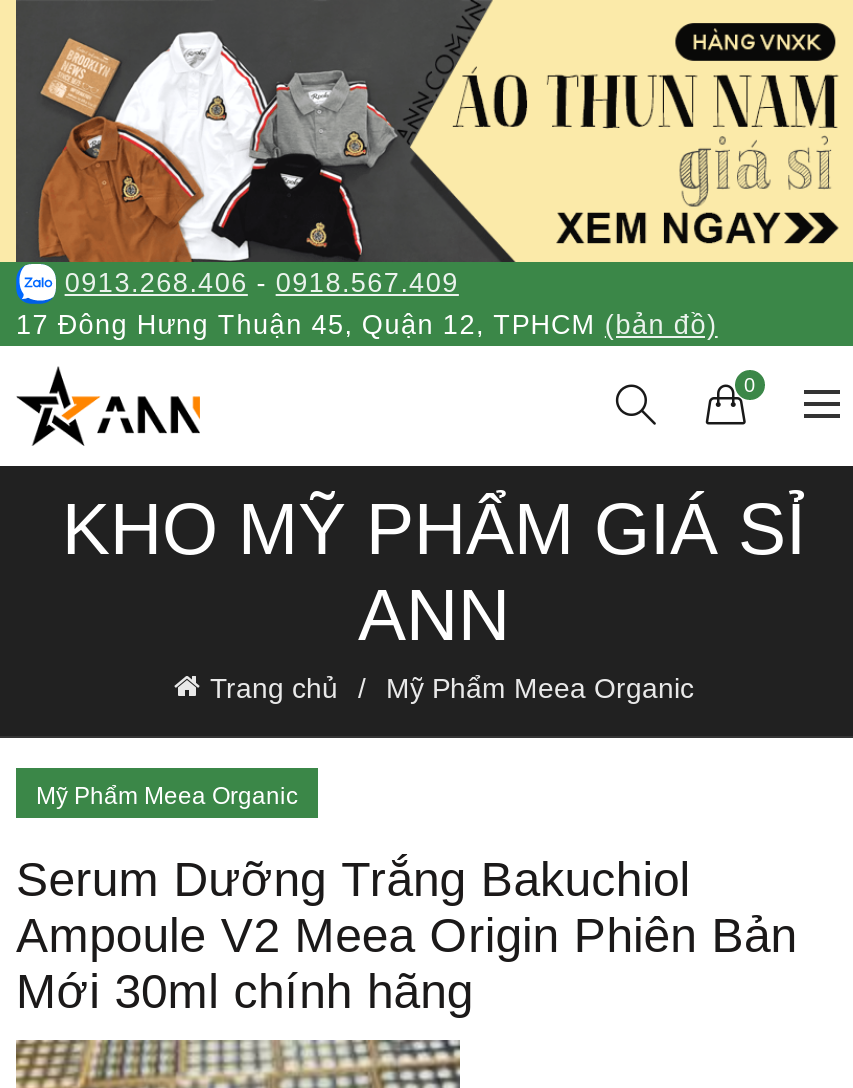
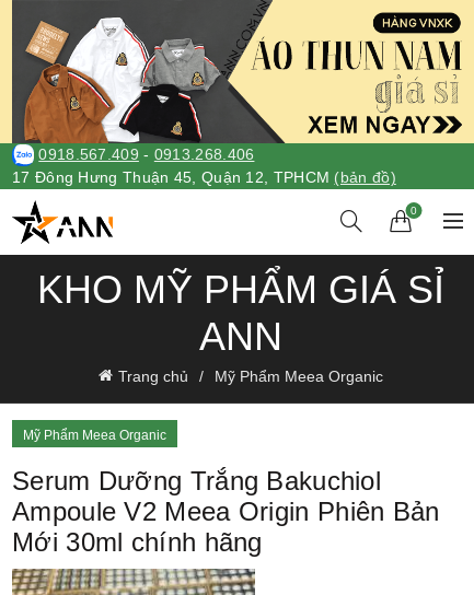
- 0913.268.406 - 0918.567.409
+ 0918.567.409 - 0913.268.406
